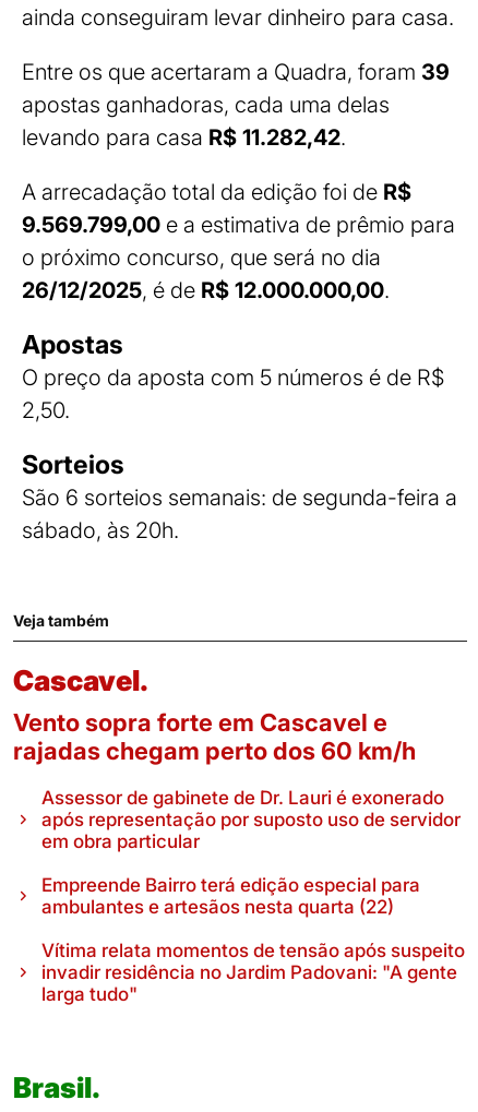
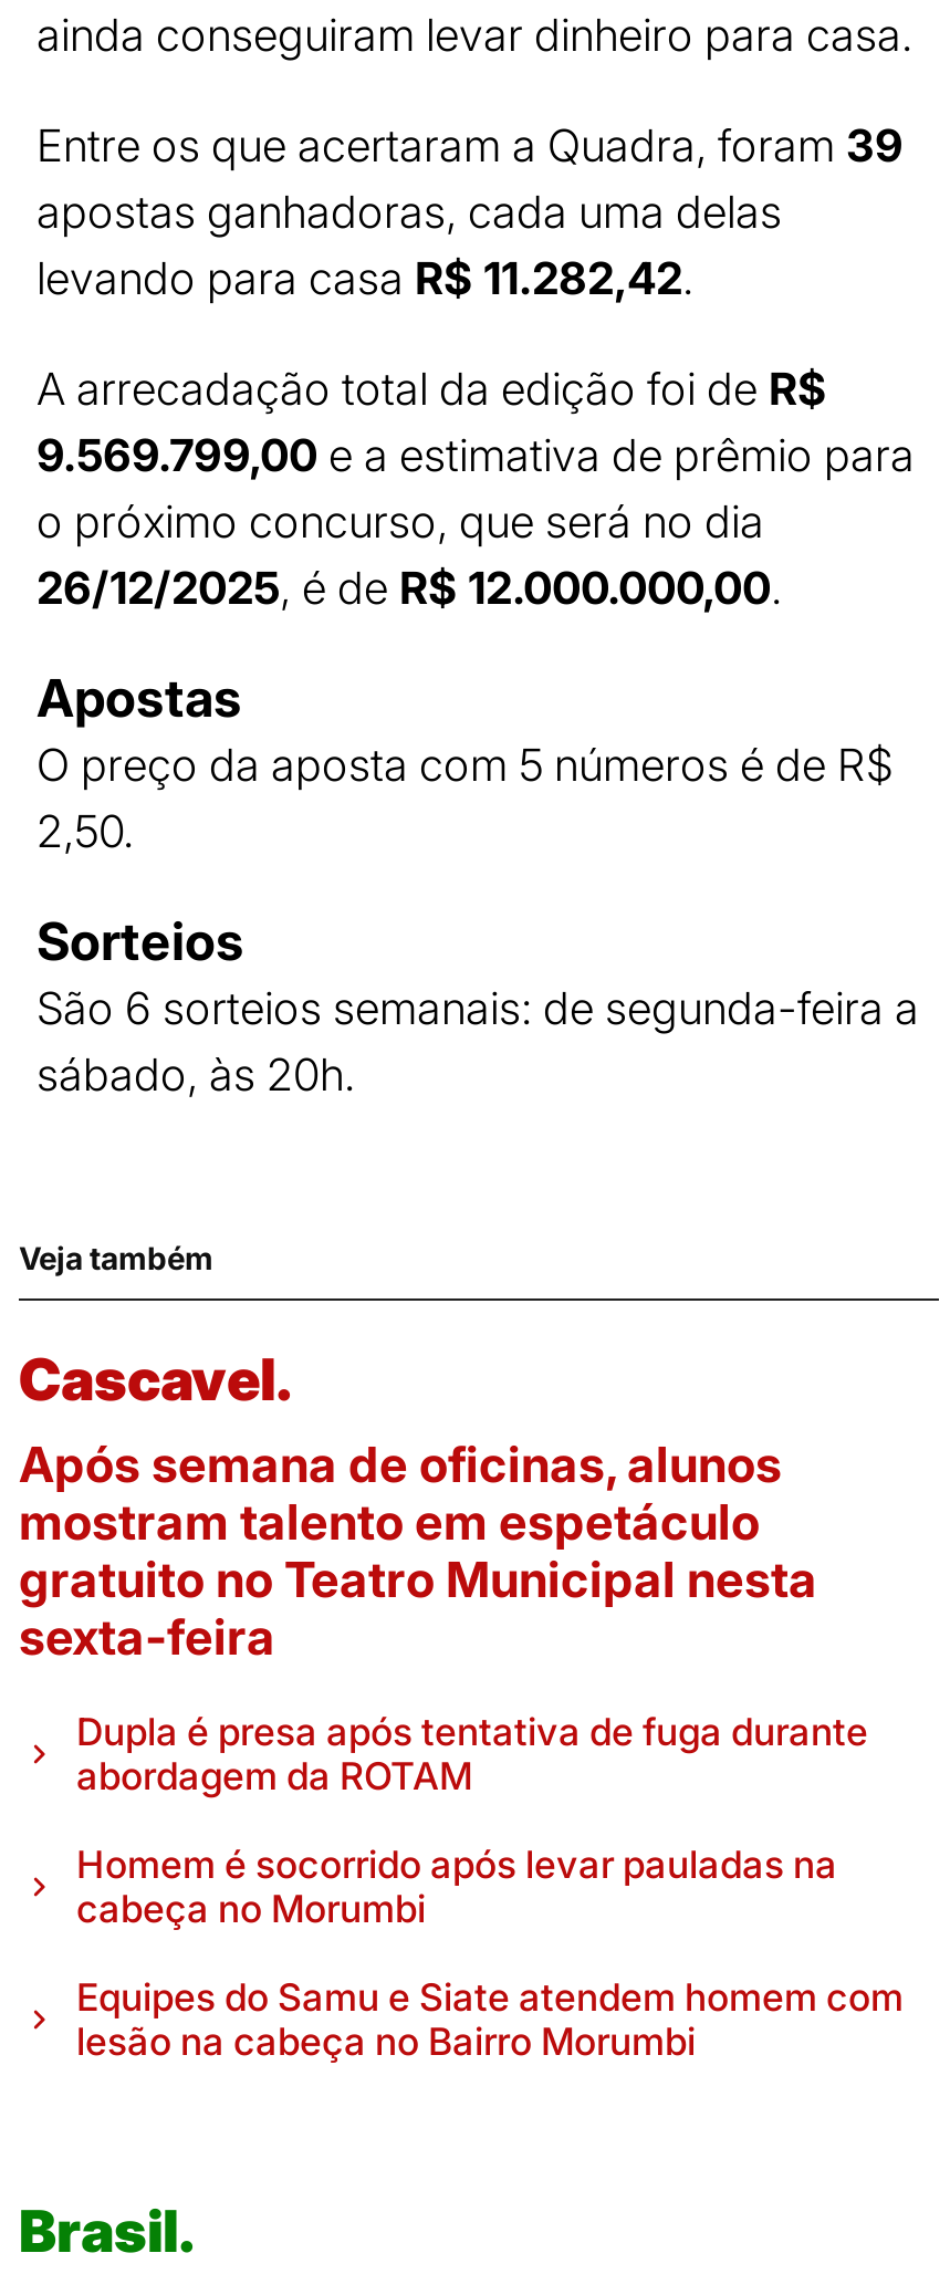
- Vento sopra forte em Cascavel e
- rajadas chegam perto dos 60 km/h
+ Após semana de oficinas, alunos
+ mostram talento em espetáculo
+ gratuito no Teatro Municipal nesta
+ sexta-feira

- Assessor de gabinete de Dr. Lauri é exonerado
- após representação por suposto uso de servidor
- em obra particular
+ Dupla é presa após tentativa de fuga durante
+ abordagem da ROTAM

- Empreende Bairro terá edição especial para
- ambulantes e artesãos nesta quarta (22)
+ Homem é socorrido após levar pauladas na
+ cabeça no Morumbi

- Vítima relata momentos de tensão após suspeito
- invadir residência no Jardim Padovani: "A gente
- larga tudo"
+ Equipes do Samu e Siate atendem homem com
+ lesão na cabeça no Bairro Morumbi
